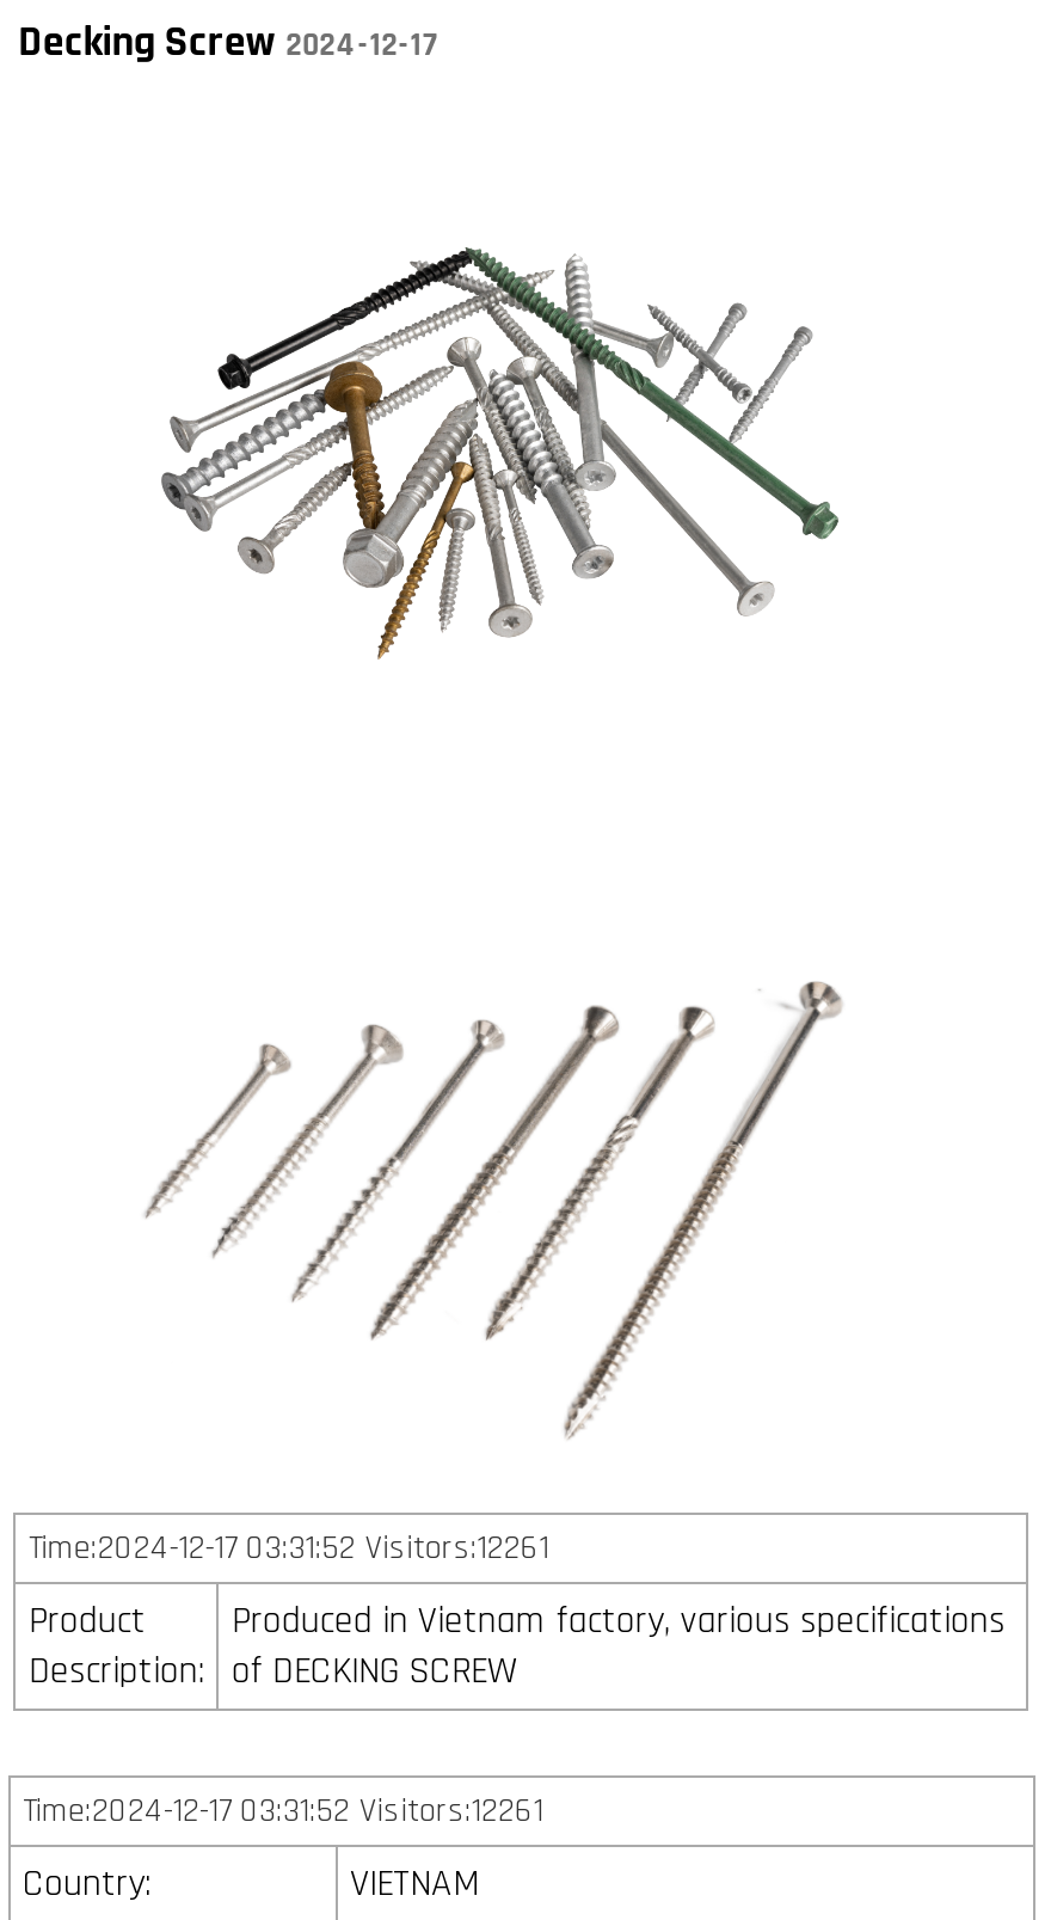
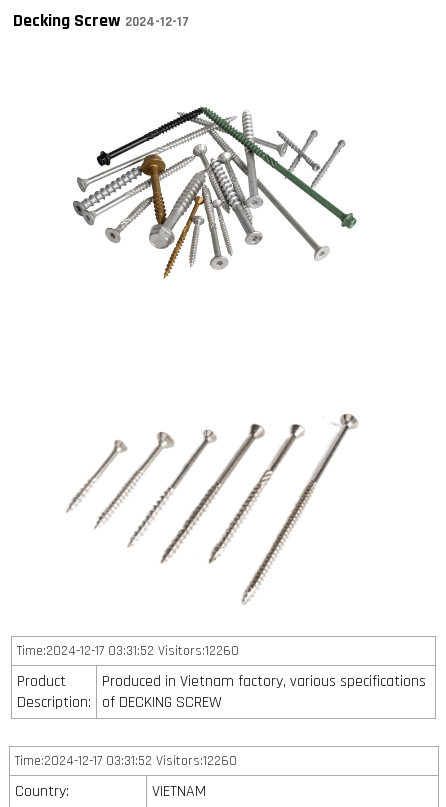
- Time:2024-12-17 03:31:52 Visitors:12261
+ Time:2024-12-17 03:31:52 Visitors:12260

- Time:2024-12-17 03:31:52 Visitors:12261
+ Time:2024-12-17 03:31:52 Visitors:12260
